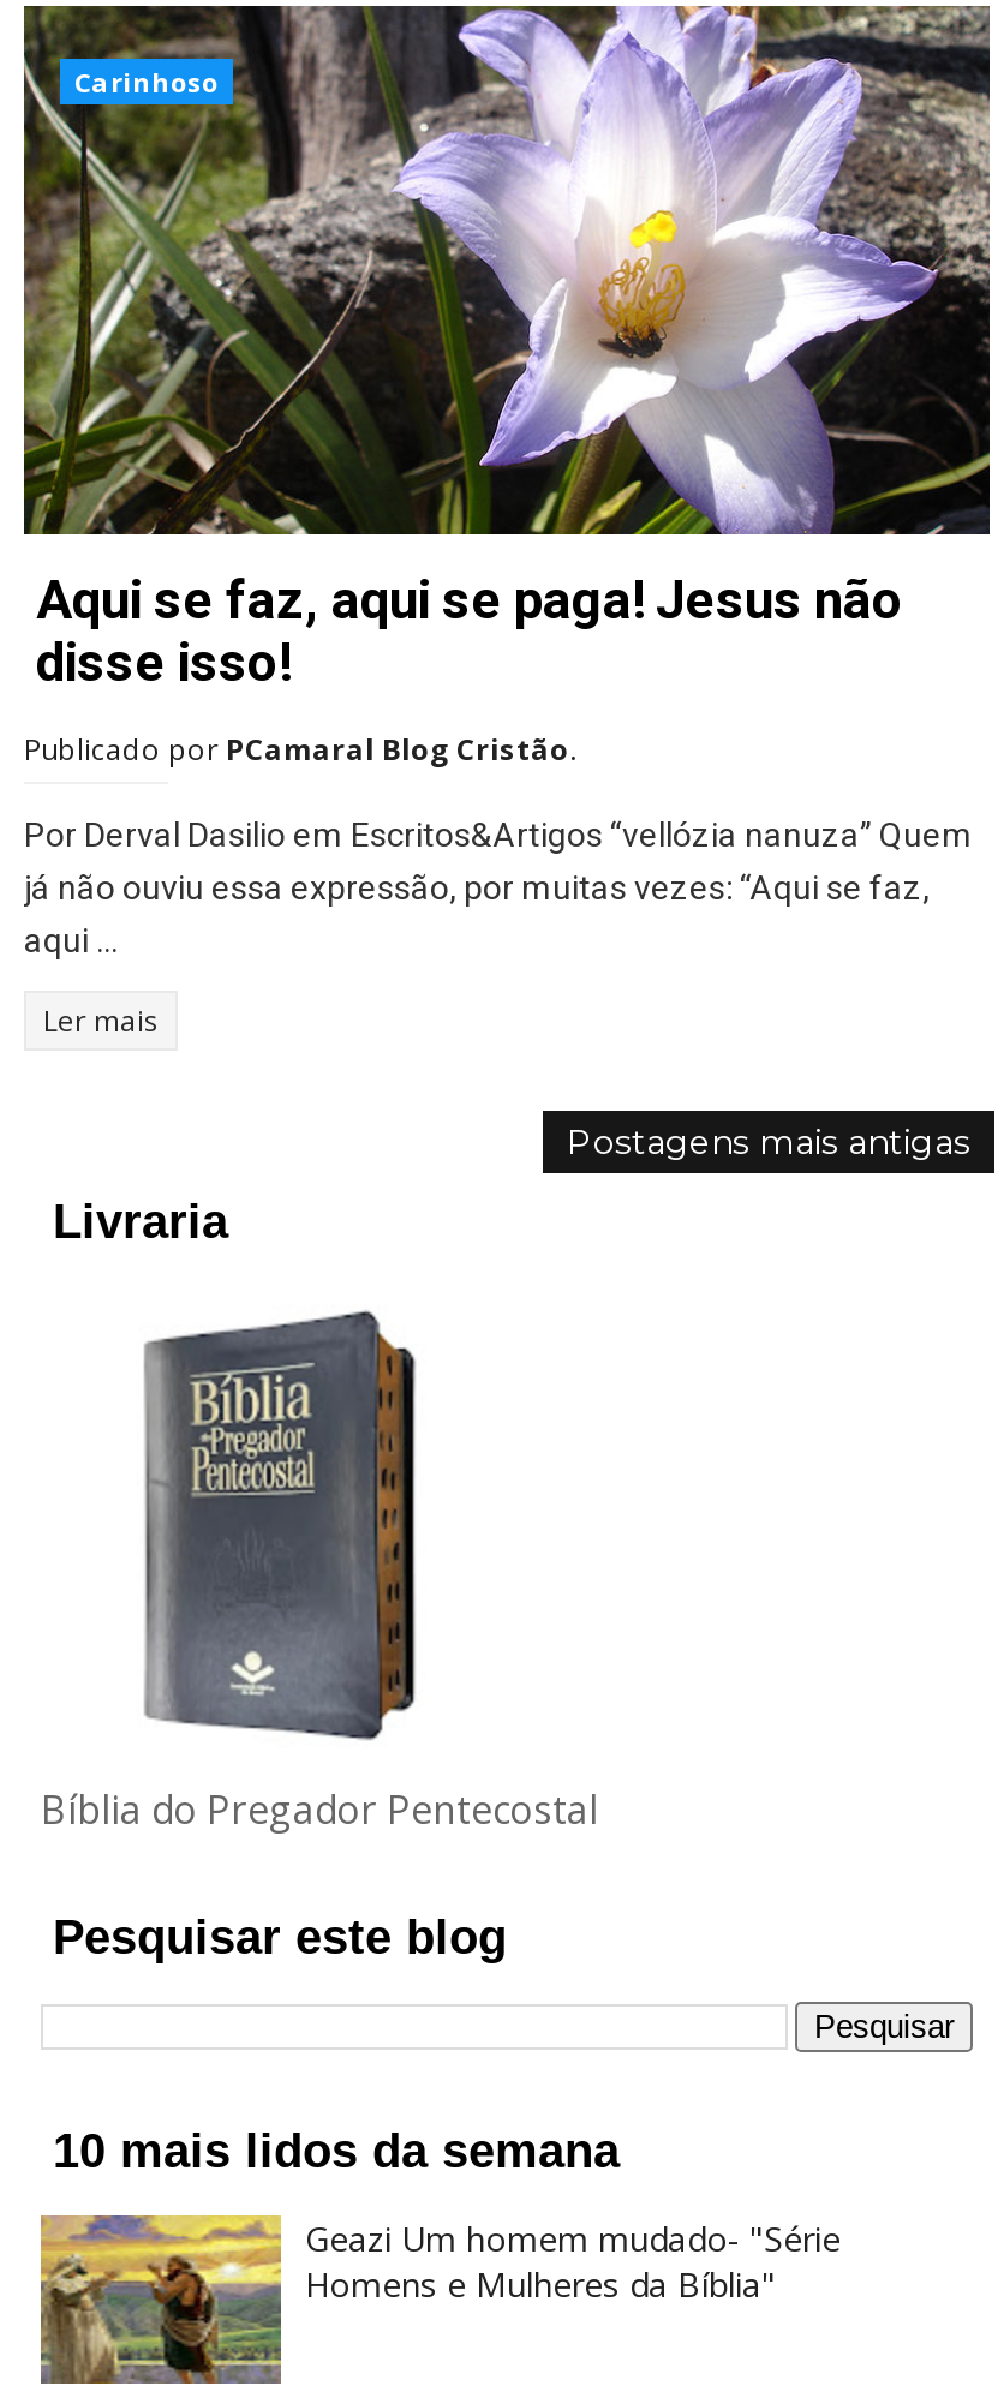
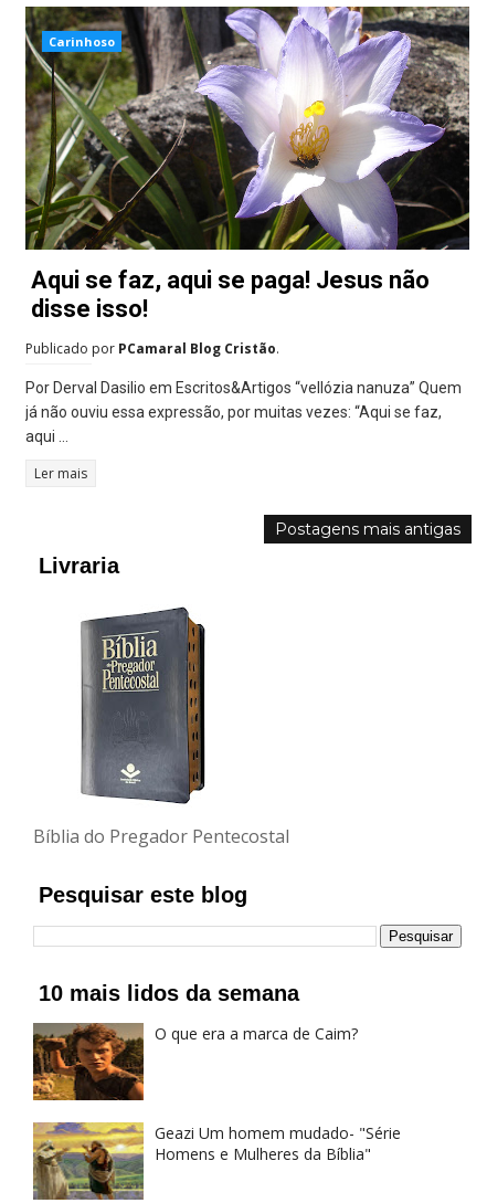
+ [image]
+ O que era a marca de Caim?
